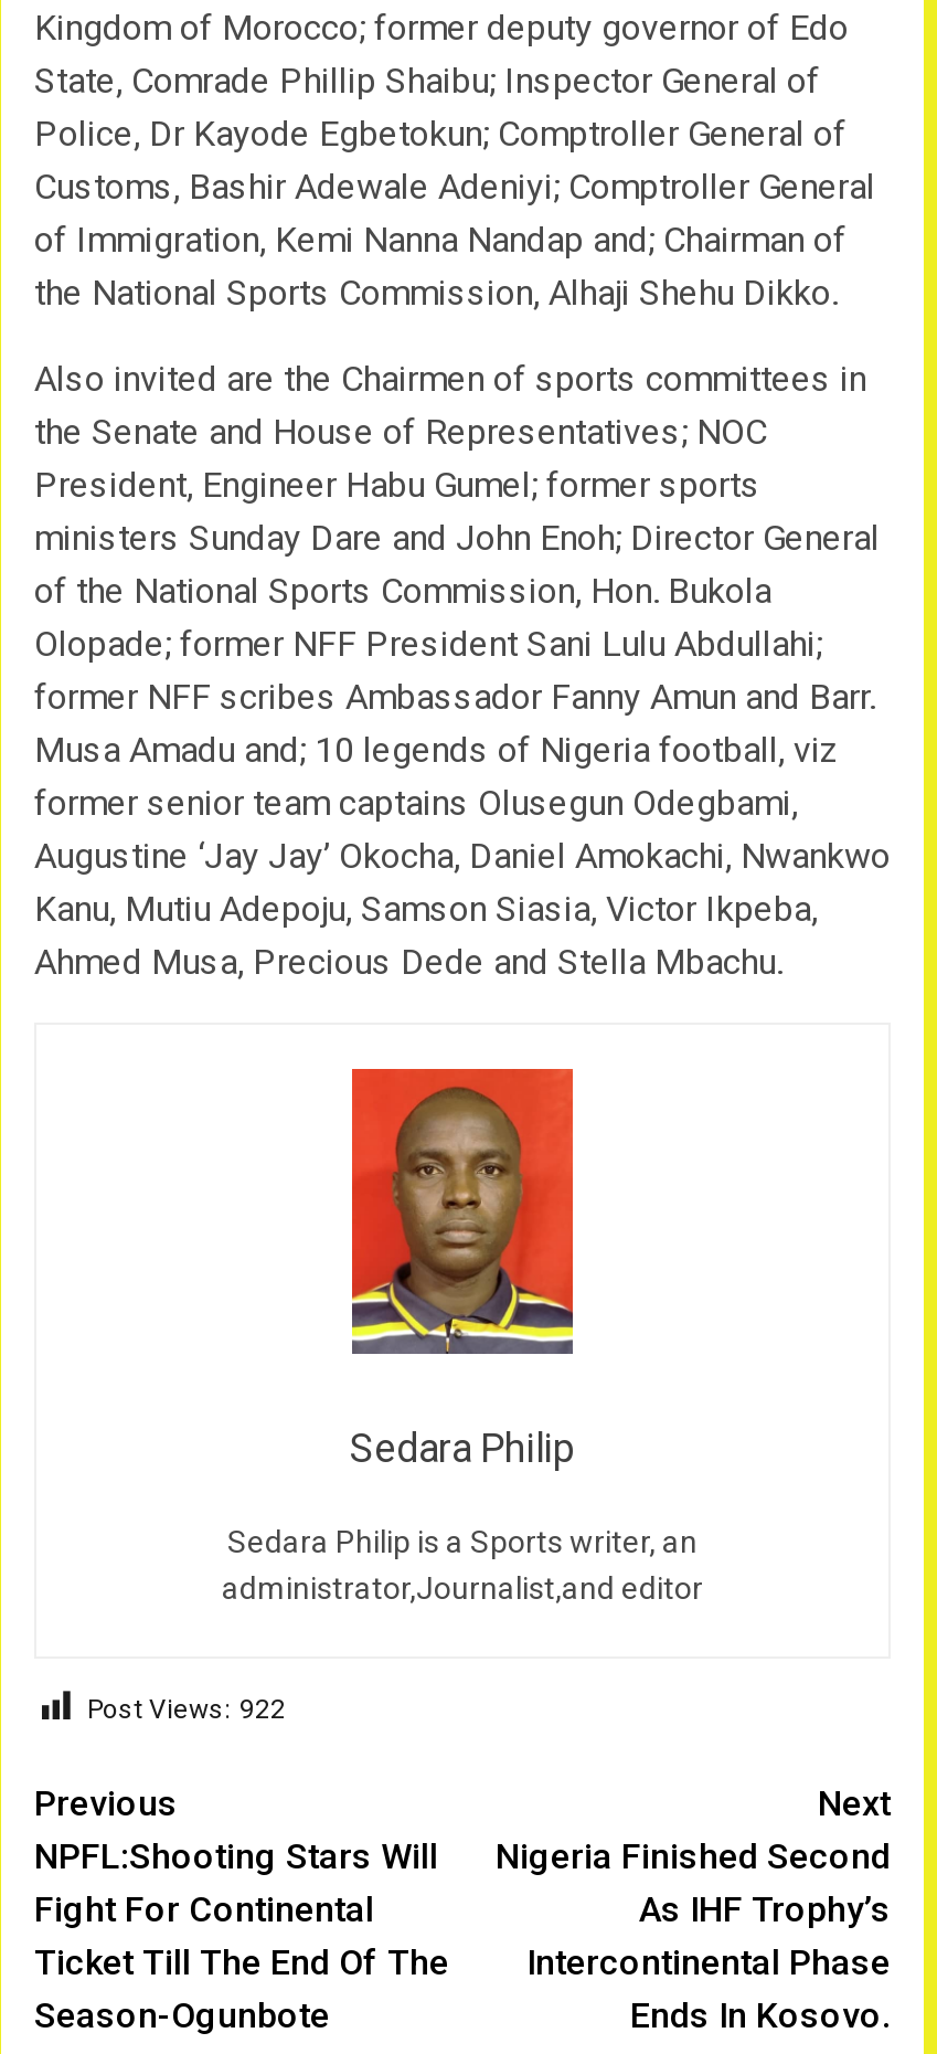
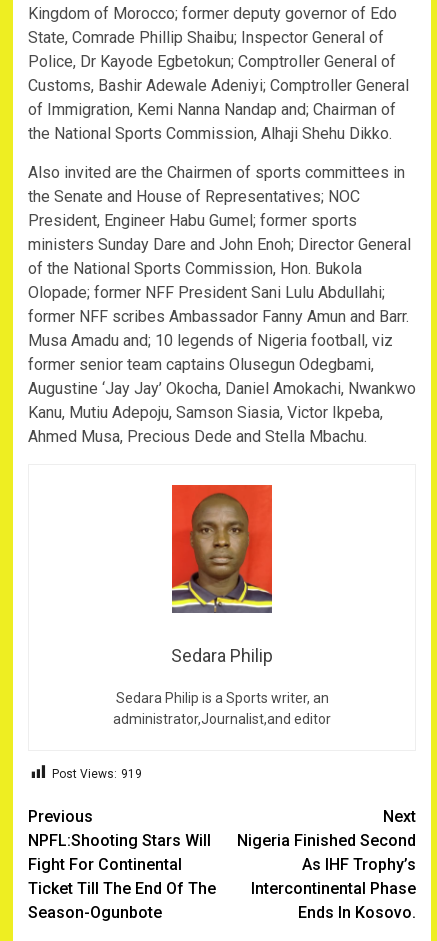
- Post Views: 922
+ Post Views: 919
